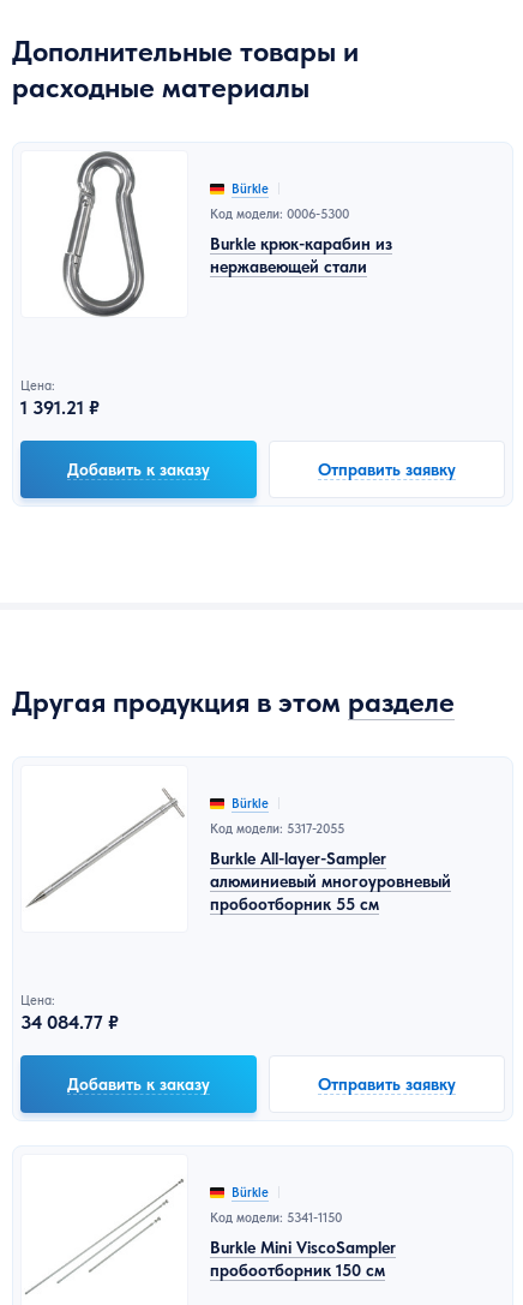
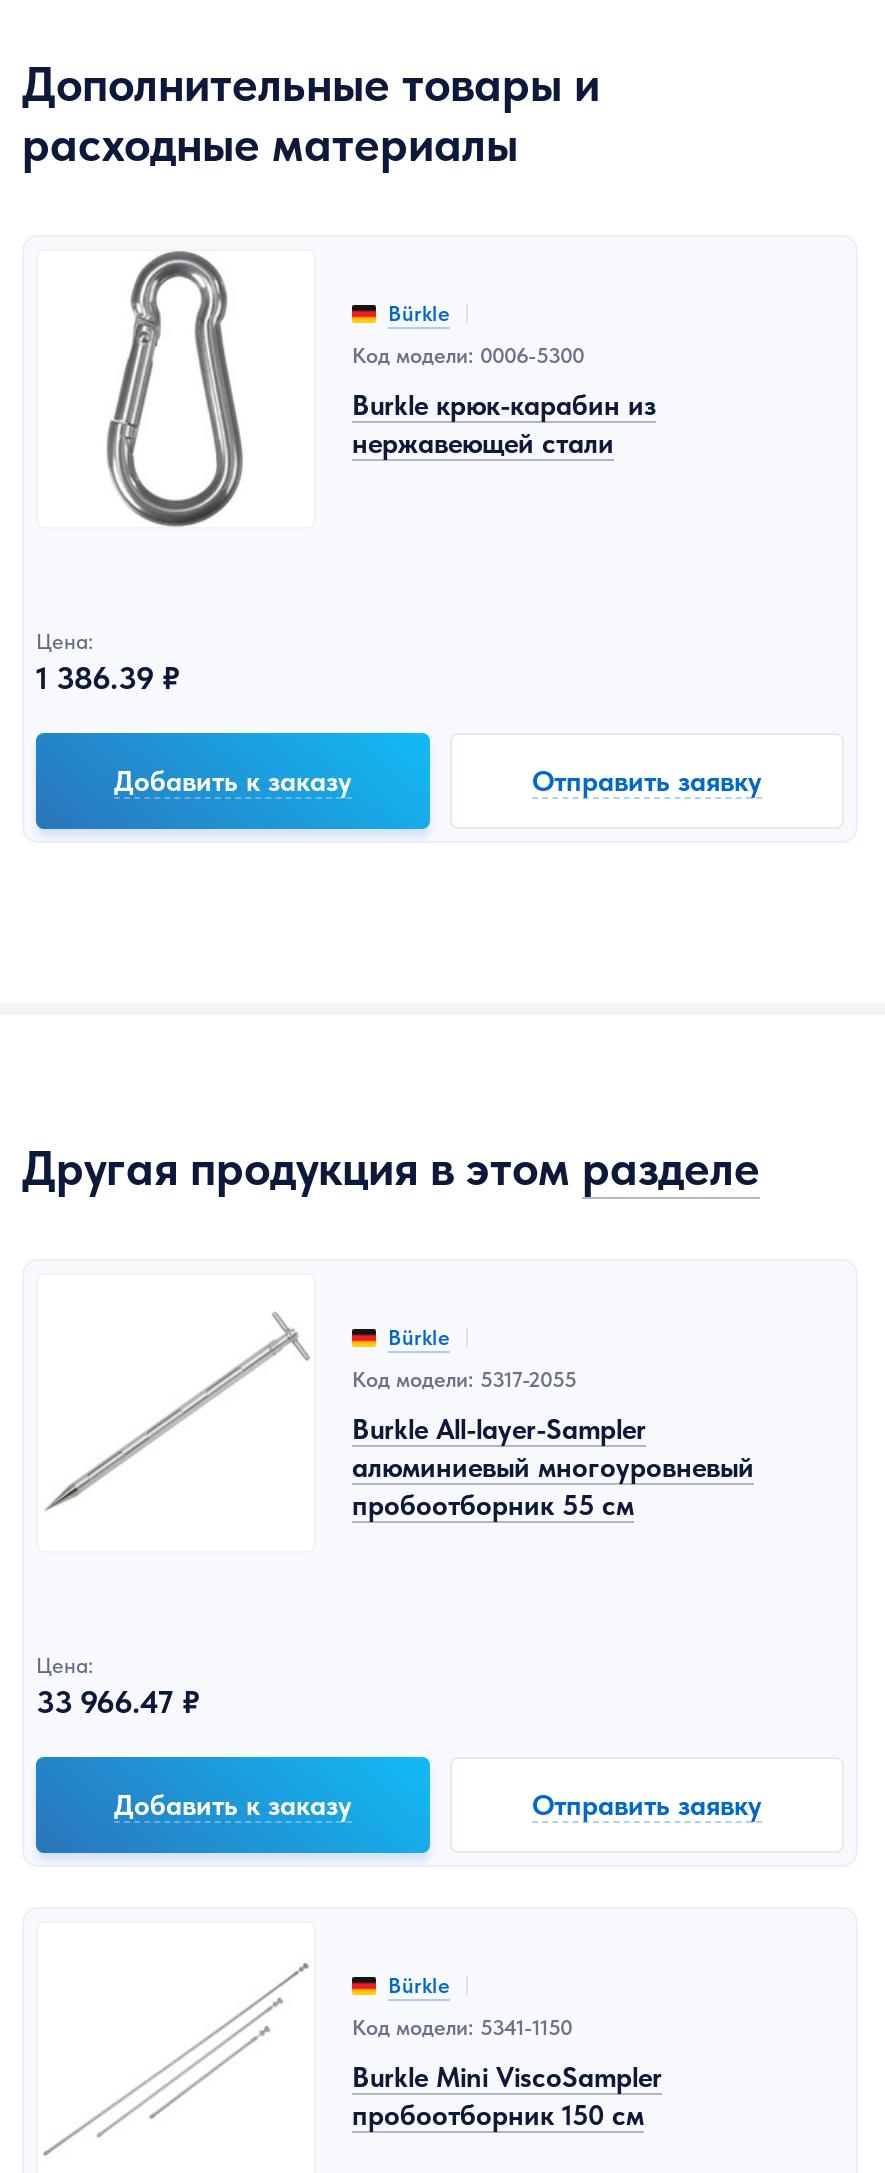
- 1 391.21 ₽
+ 1 386.39 ₽

- 34 084.77 ₽
+ 33 966.47 ₽
